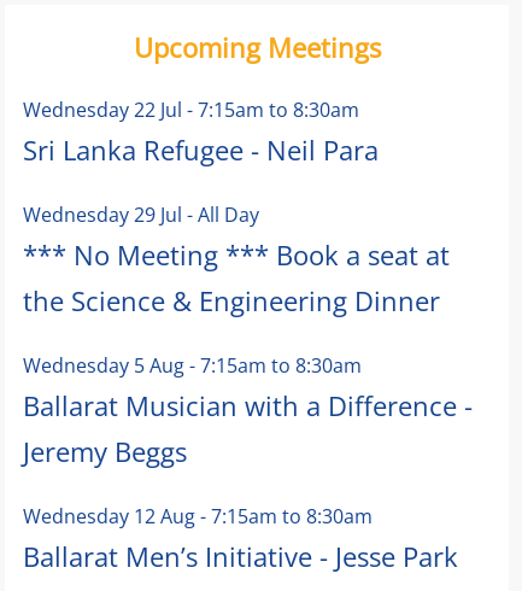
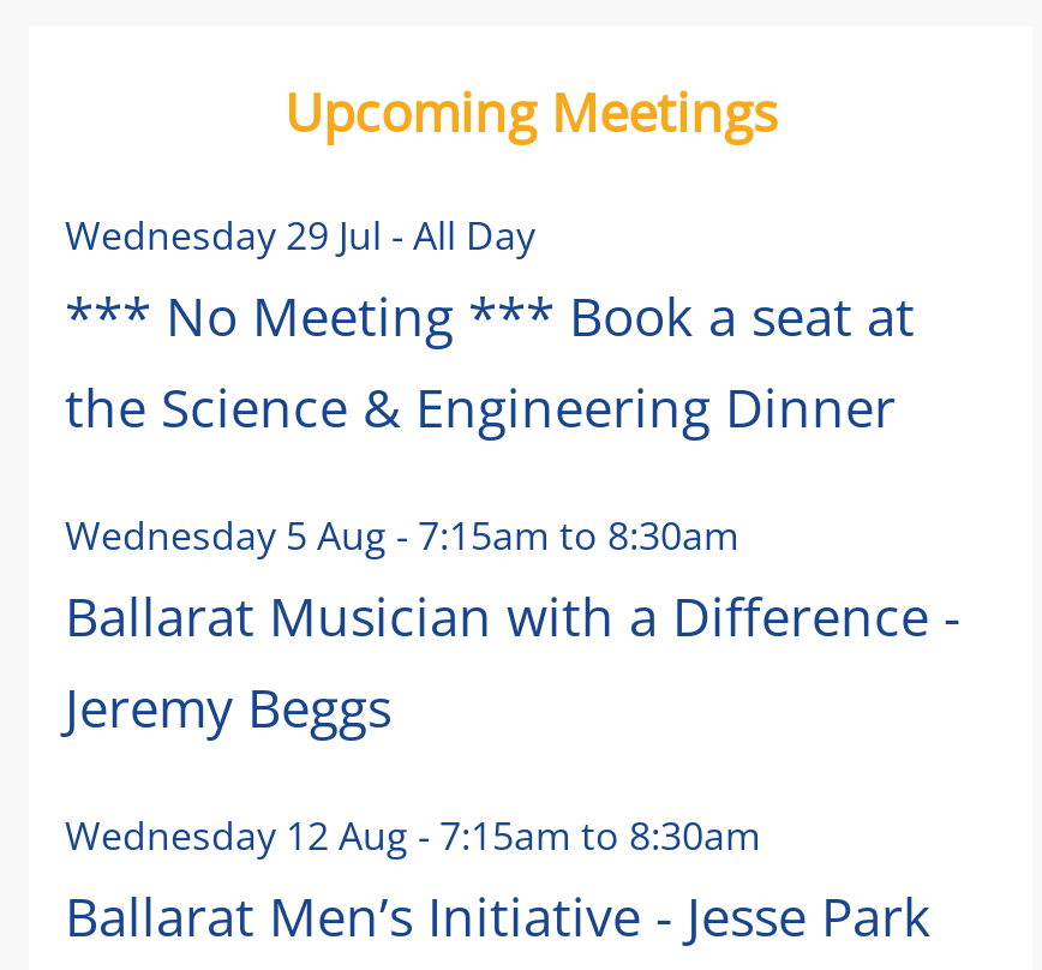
- Wednesday 22 Jul - 7:15am to 8:30am
- Sri Lanka Refugee - Neil Para
